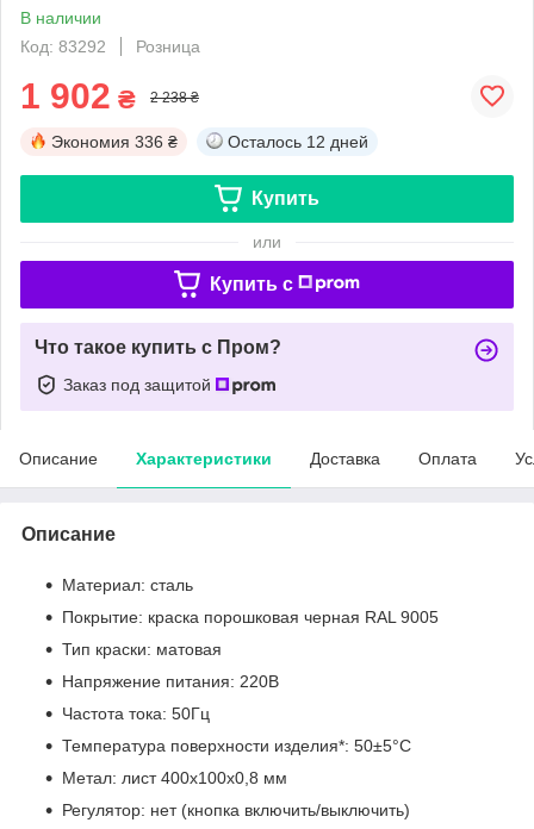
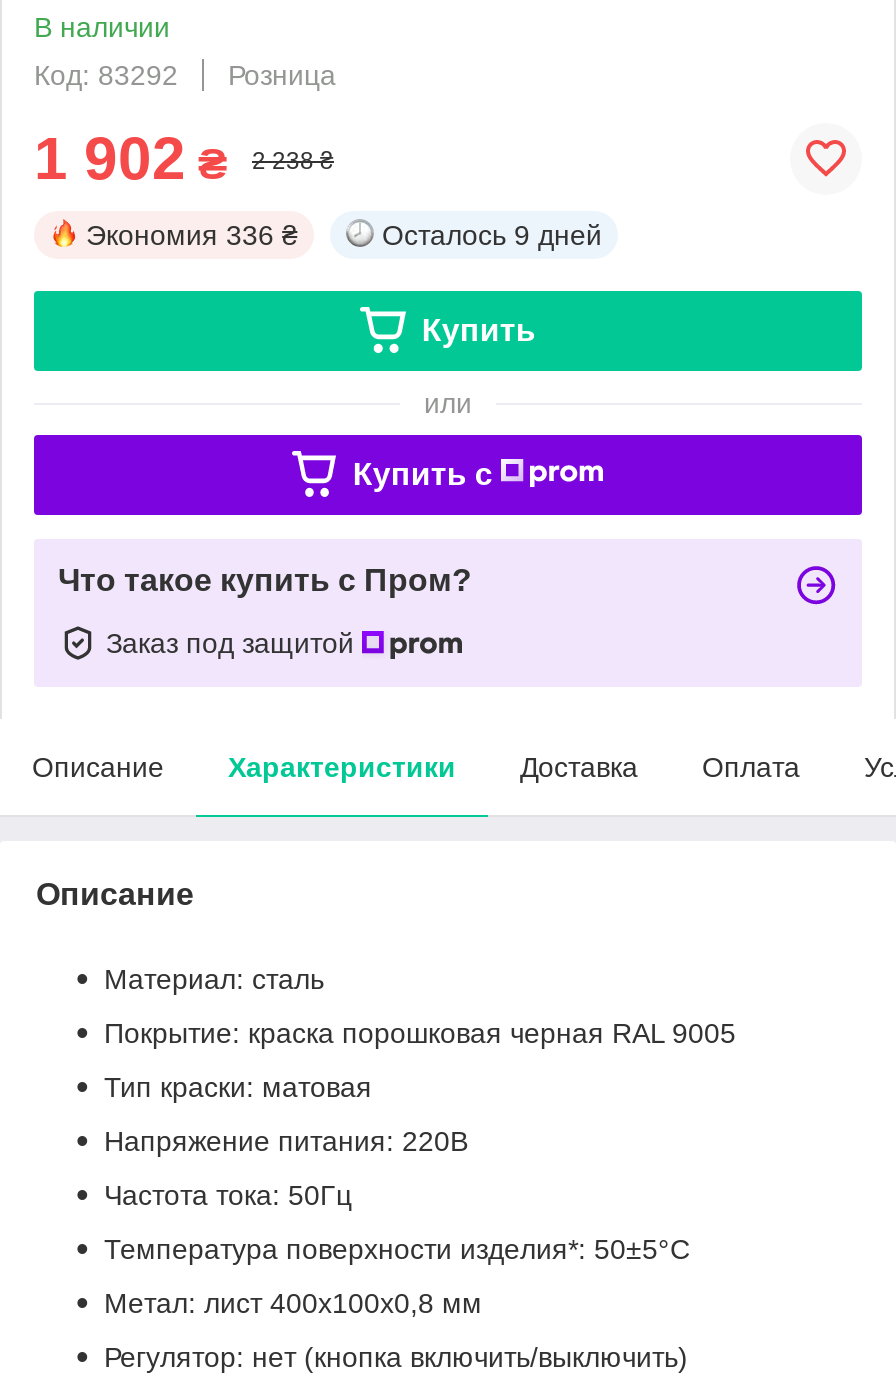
- Осталось 12 дней
+ Осталось 9 дней
